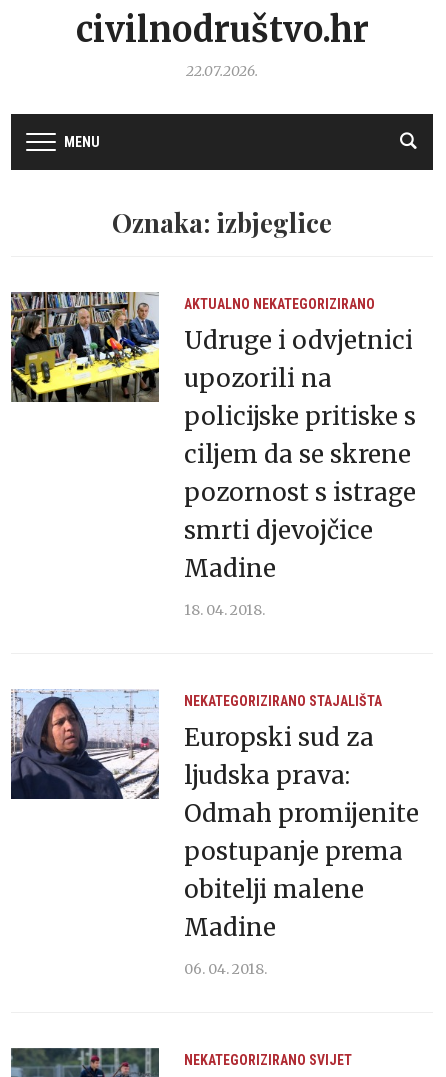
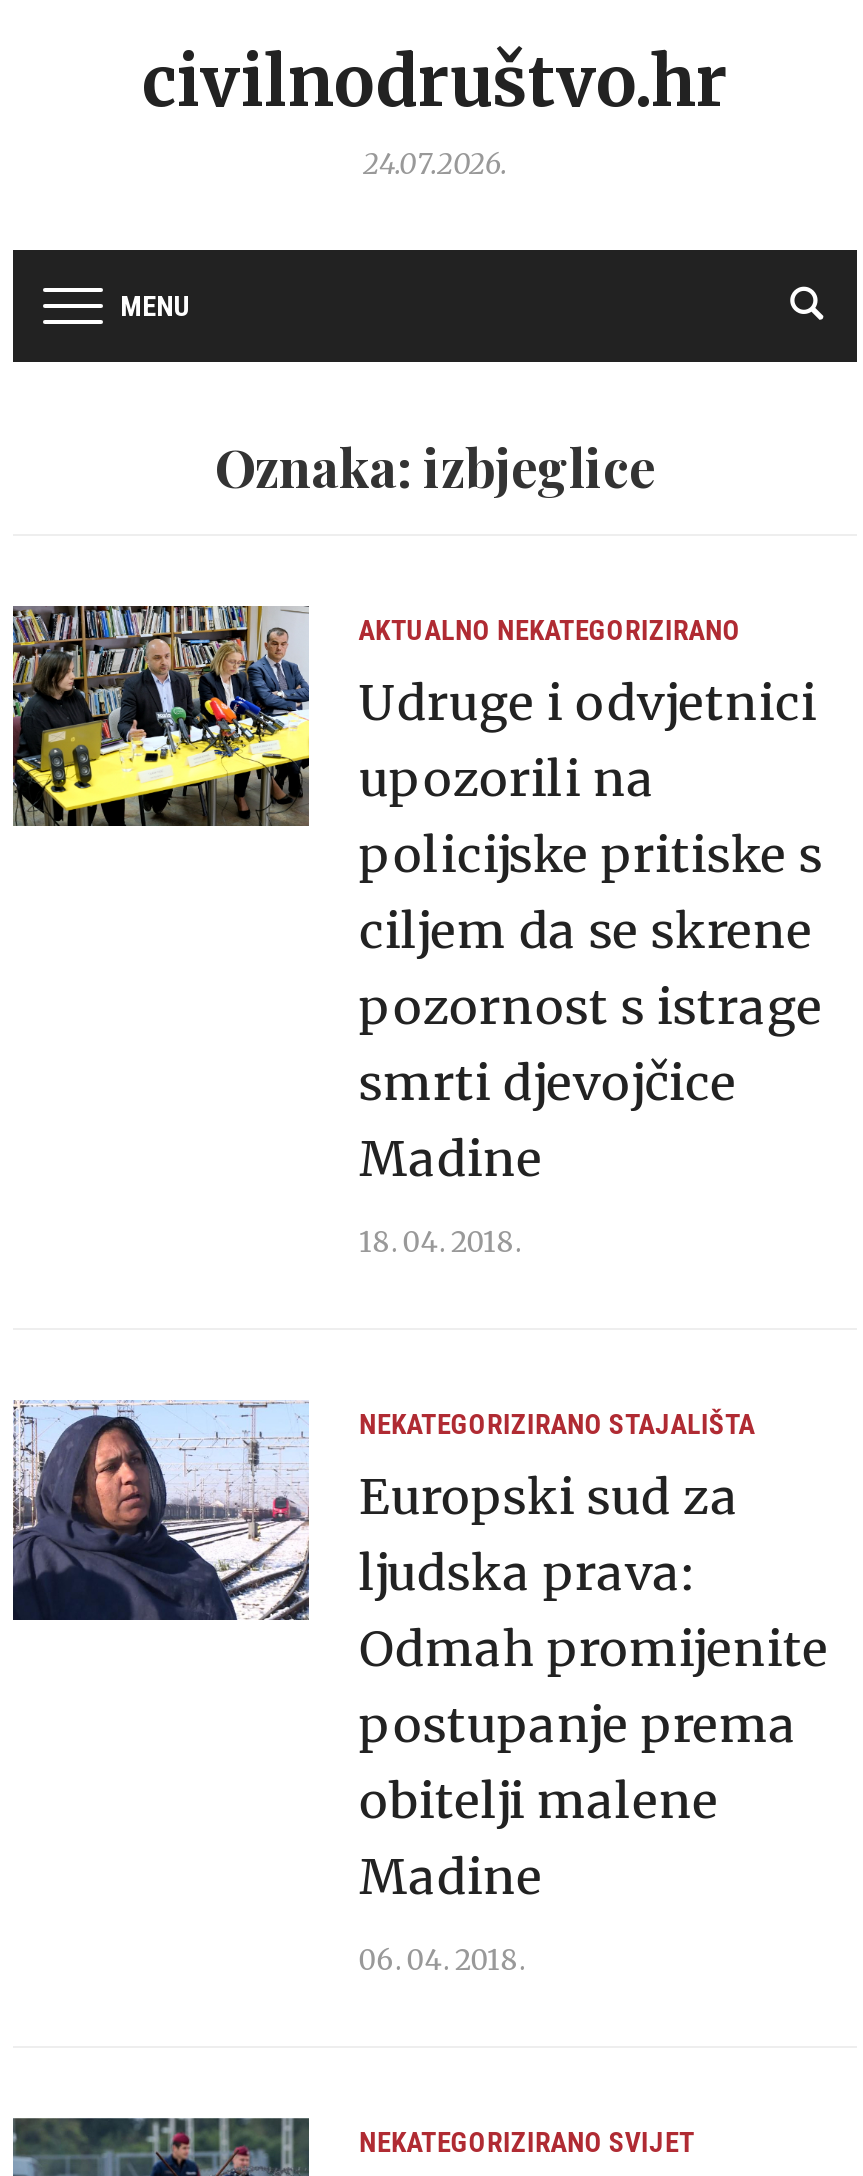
- 22.07.2026.
+ 24.07.2026.
